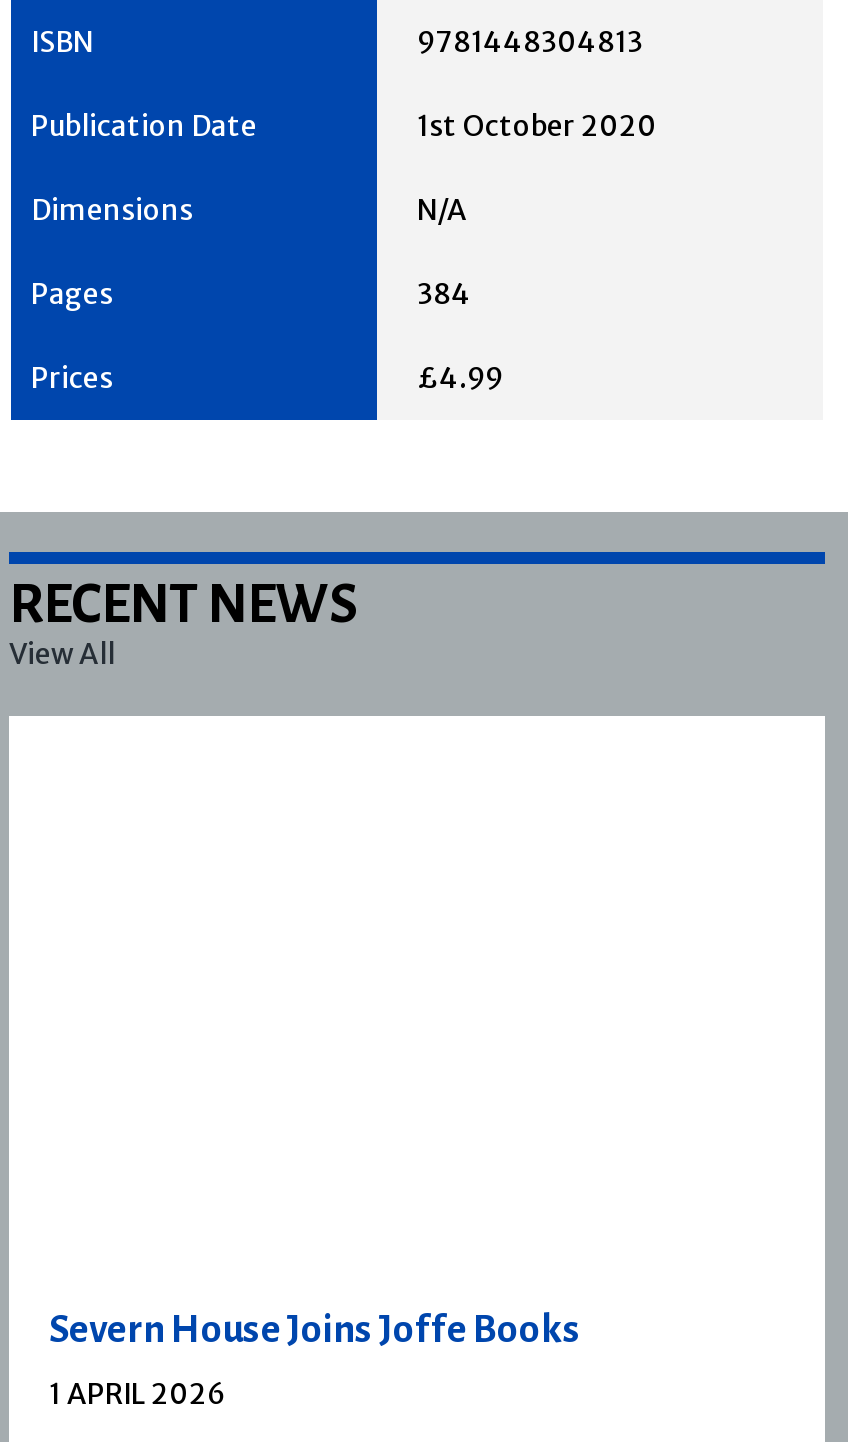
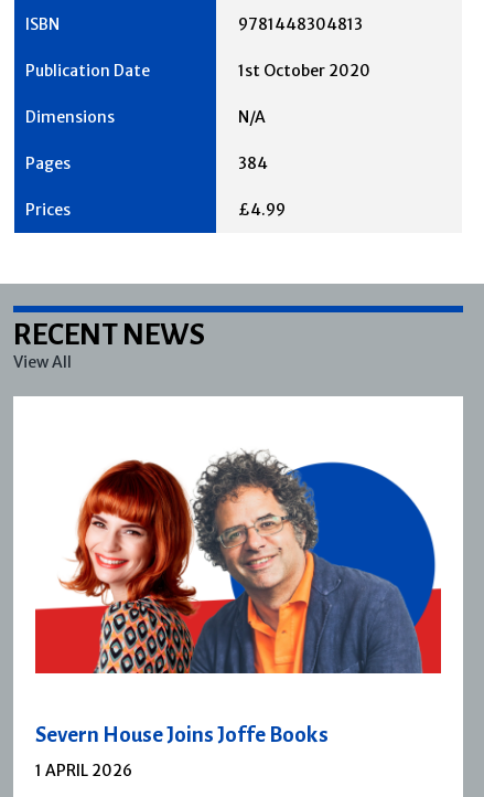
+ [image]
